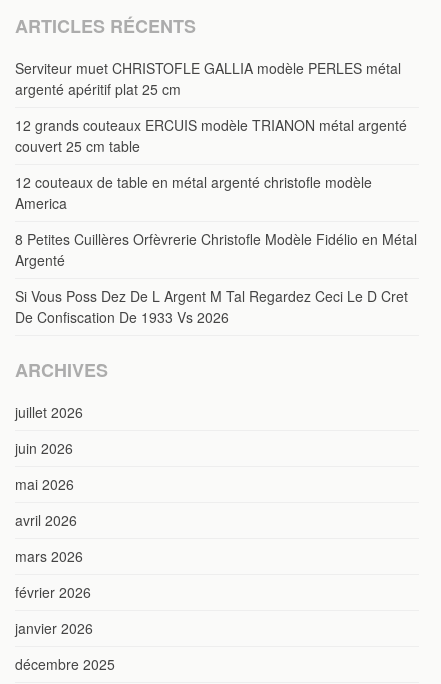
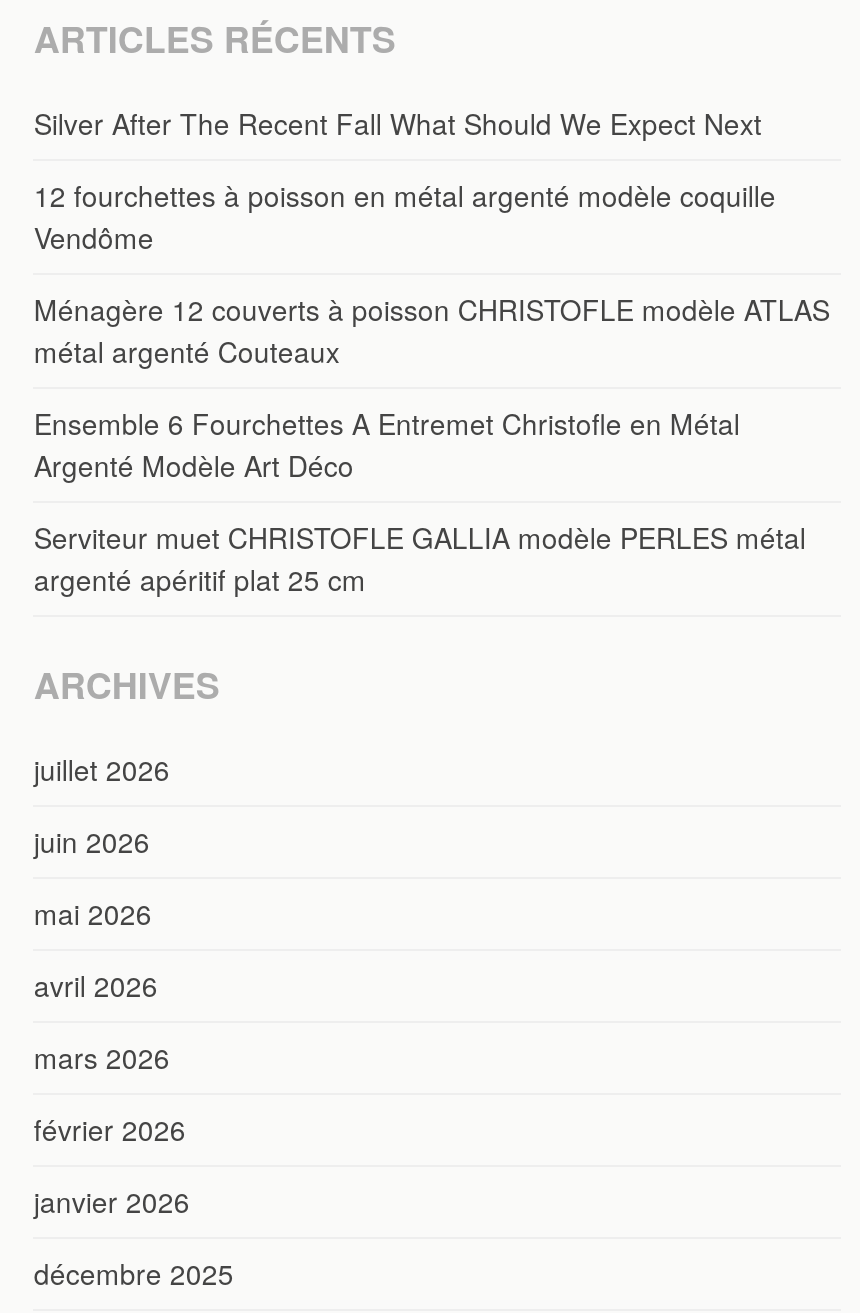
+ Silver After The Recent Fall What Should We Expect Next
+ 12 fourchettes à poisson en métal argenté modèle coquille
+ Vendôme
+ Ménagère 12 couverts à poisson CHRISTOFLE modèle ATLAS
+ métal argenté Couteaux
+ Ensemble 6 Fourchettes A Entremet Christofle en Métal
+ Argenté Modèle Art Déco

moved down: Serviteur muet CHRISTOFLE GALLIA modèle PERLES métal | argenté apéritif plat 25 cm

- 12 grands couteaux ERCUIS modèle TRIANON métal argenté
- couvert 25 cm table
- 12 couteaux de table en métal argenté christofle modèle
- America
- 8 Petites Cuillères Orfèvrerie Christofle Modèle Fidélio en Métal
- Argenté
- Si Vous Poss Dez De L Argent M Tal Regardez Ceci Le D Cret
- De Confiscation De 1933 Vs 2026
